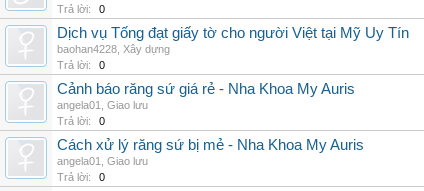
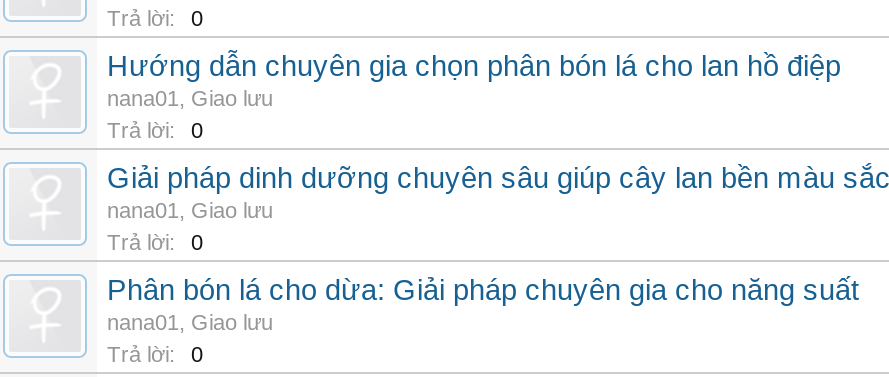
- Dịch vụ Tống đạt giấy tờ cho người Việt tại Mỹ Uy Tín
- baohan4228, Xây dựng
+ Hướng dẫn chuyên gia chọn phân bón lá cho lan hồ điệp
+ nana01, Giao lưu

- Cảnh báo răng sứ giá rẻ - Nha Khoa My Auris
- angela01, Giao lưu
+ Giải pháp dinh dưỡng chuyên sâu giúp cây lan bền màu sắc
+ nana01, Giao lưu

- Cách xử lý răng sứ bị mẻ - Nha Khoa My Auris
- angela01, Giao lưu
+ Phân bón lá cho dừa: Giải pháp chuyên gia cho năng suất
+ nana01, Giao lưu
